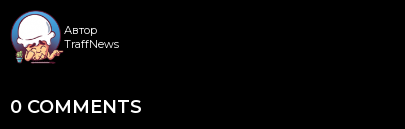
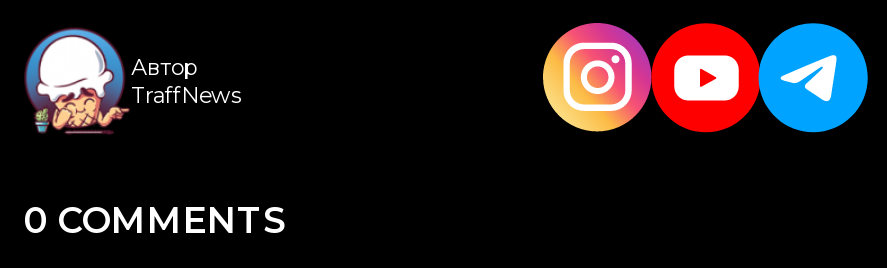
+ [image]
